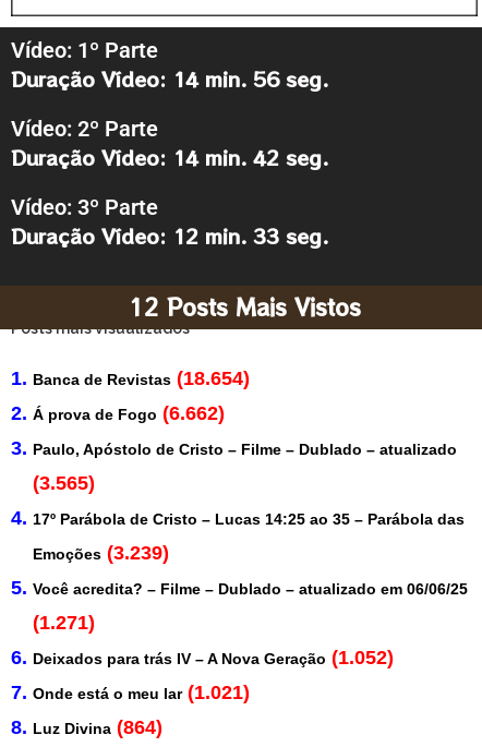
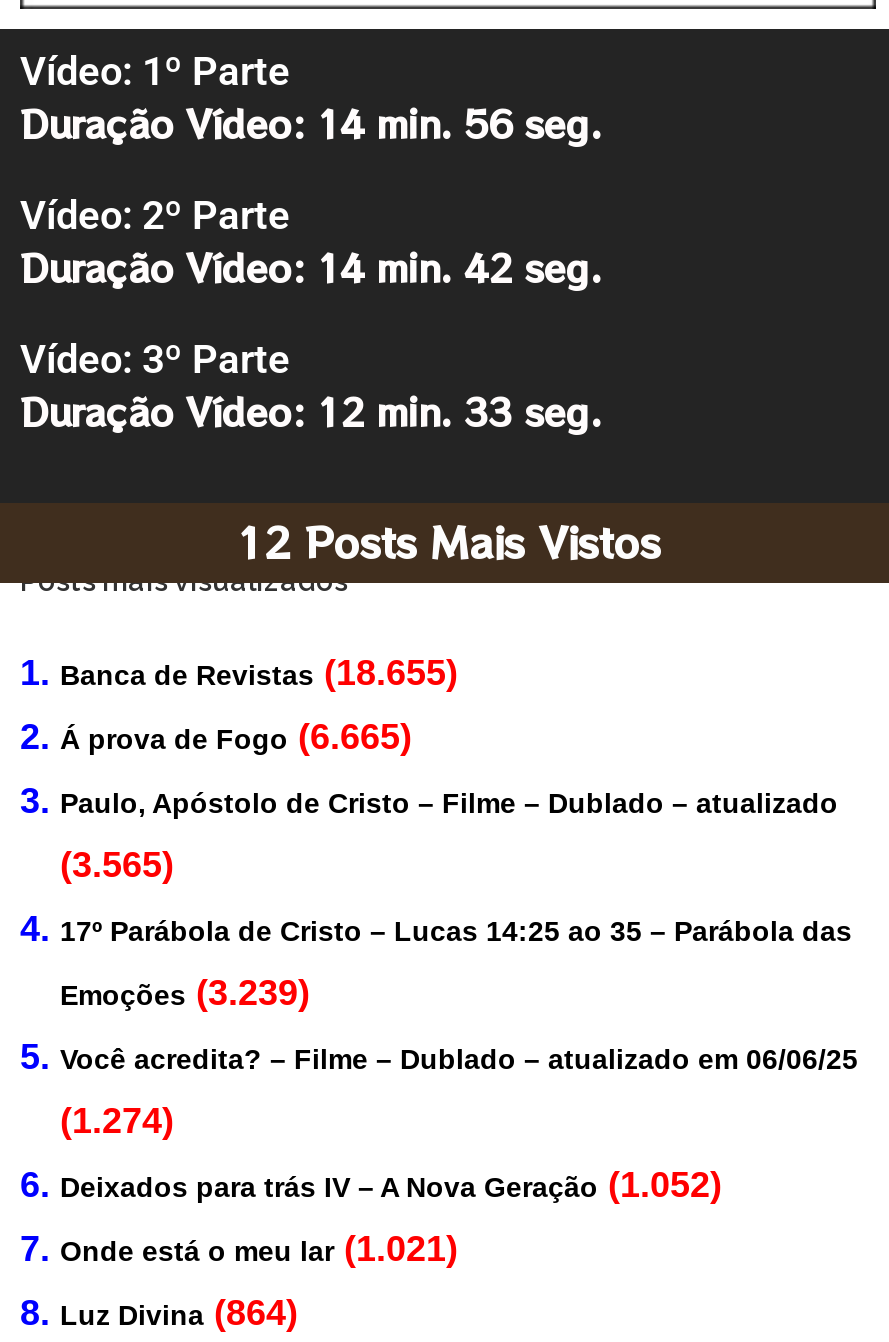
- Banca de Revistas (18.654)
+ Banca de Revistas (18.655)

- Á prova de Fogo (6.662)
+ Á prova de Fogo (6.665)

- (1.271)
+ (1.274)
